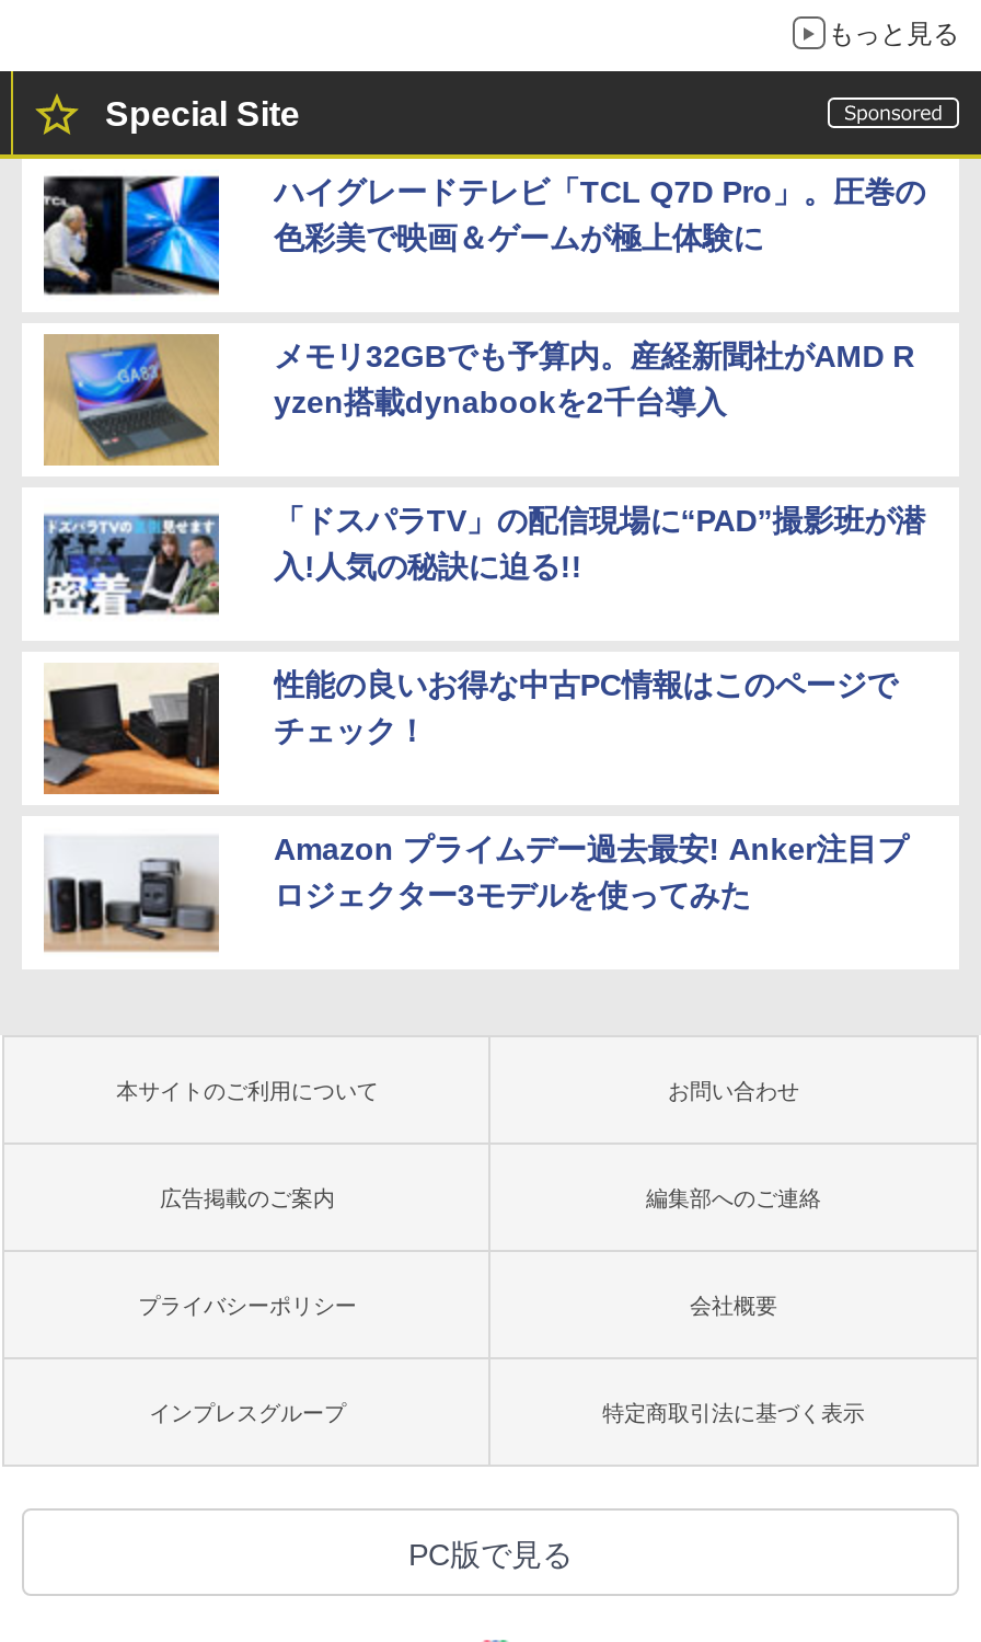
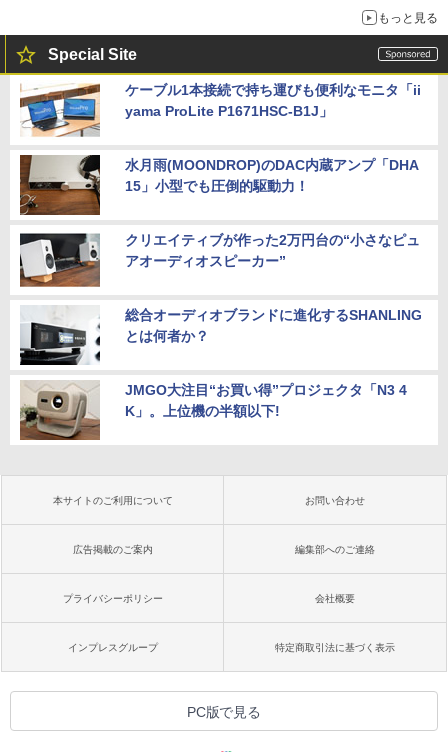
- [image]
- ハイグレードテレビ「TCL Q7D Pro」。圧巻の
- 色彩美で映画＆ゲームが極上体験に
+ [image]
+ ケーブル1本接続で持ち運びも便利なモニタ「ii
+ yama ProLite P1671HSC-B1J」

- [image]
- メモリ32GBでも予算内。産経新聞社がAMD R
- yzen搭載dynabookを2千台導入
+ [image]
+ 水月雨(MOONDROP)のDAC内蔵アンプ「DHA
+ 15」小型でも圧倒的駆動力！

- [image]
- 「ドスパラTV」の配信現場に“PAD”撮影班が潜
- 入!人気の秘訣に迫る!!
+ [image]
+ クリエイティブが作った2万円台の“小さなピュ
+ アオーディオスピーカー”

- [image]
- 性能の良いお得な中古PC情報はこのページで
- チェック！
+ [image]
+ 総合オーディオブランドに進化するSHANLING
+ とは何者か？

- [image]
- Amazon プライムデー過去最安! Anker注目プ
- ロジェクター3モデルを使ってみた
+ [image]
+ JMGO大注目“お買い得”プロジェクタ「N3 4
+ K」。上位機の半額以下!
